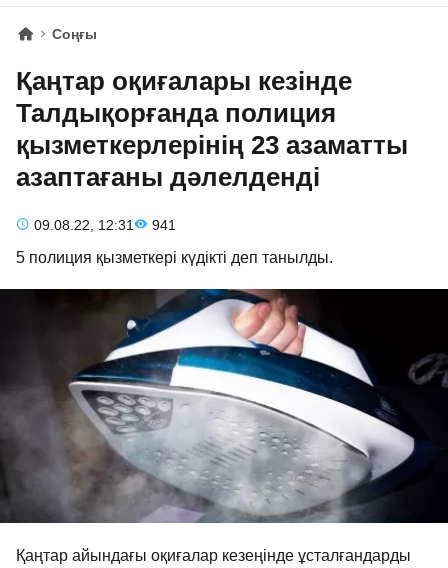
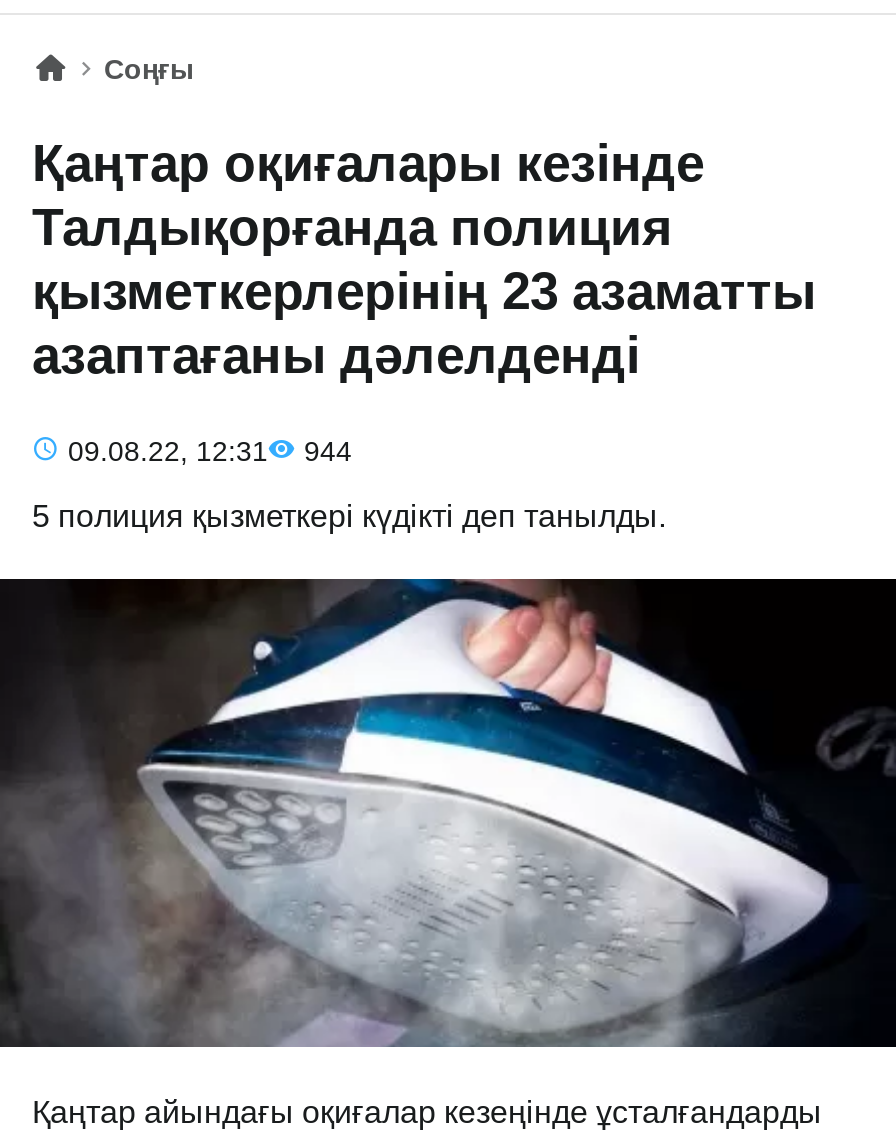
- 09.08.22, 12:31 941
+ 09.08.22, 12:31 944
